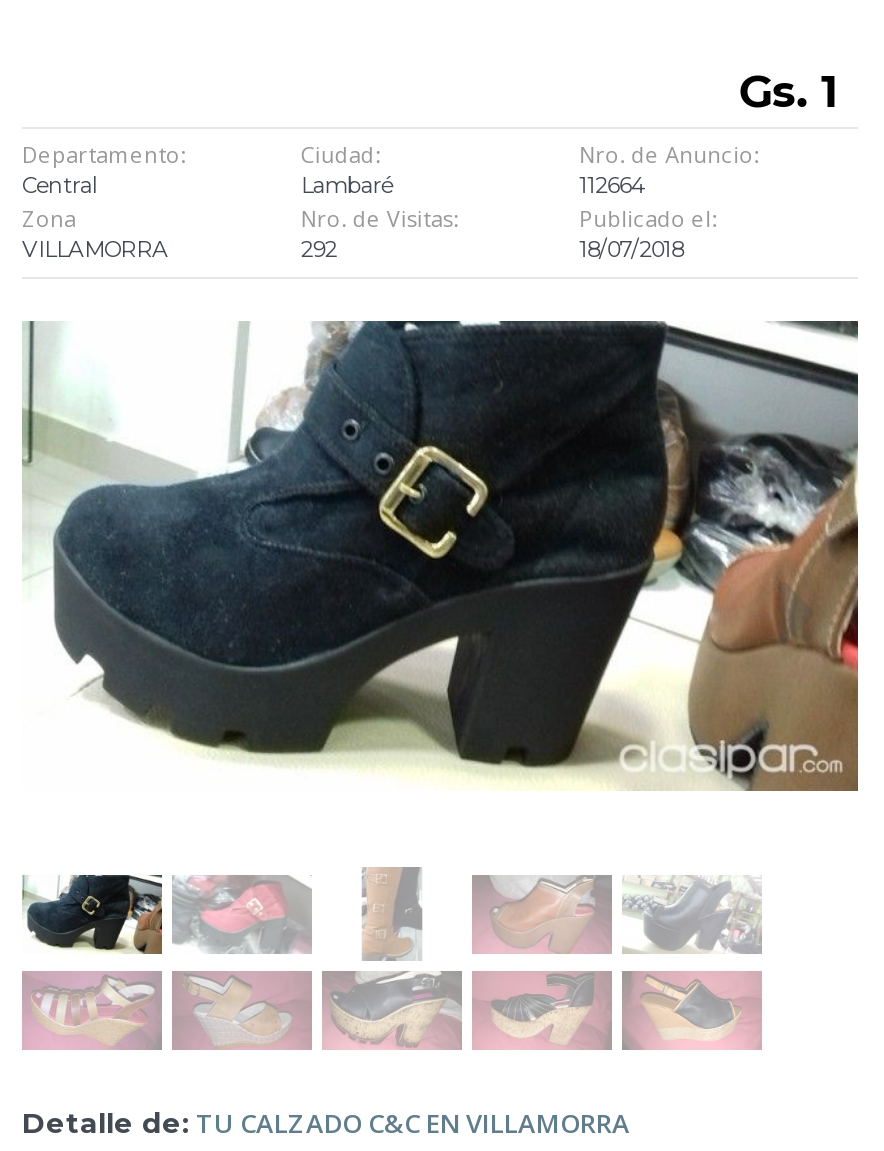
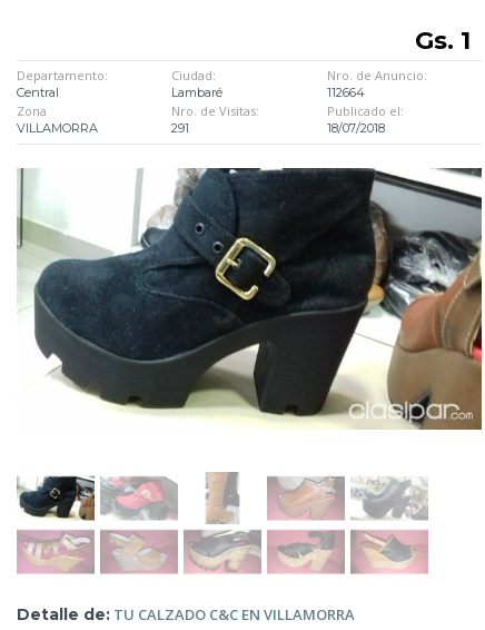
- 292
+ 291
